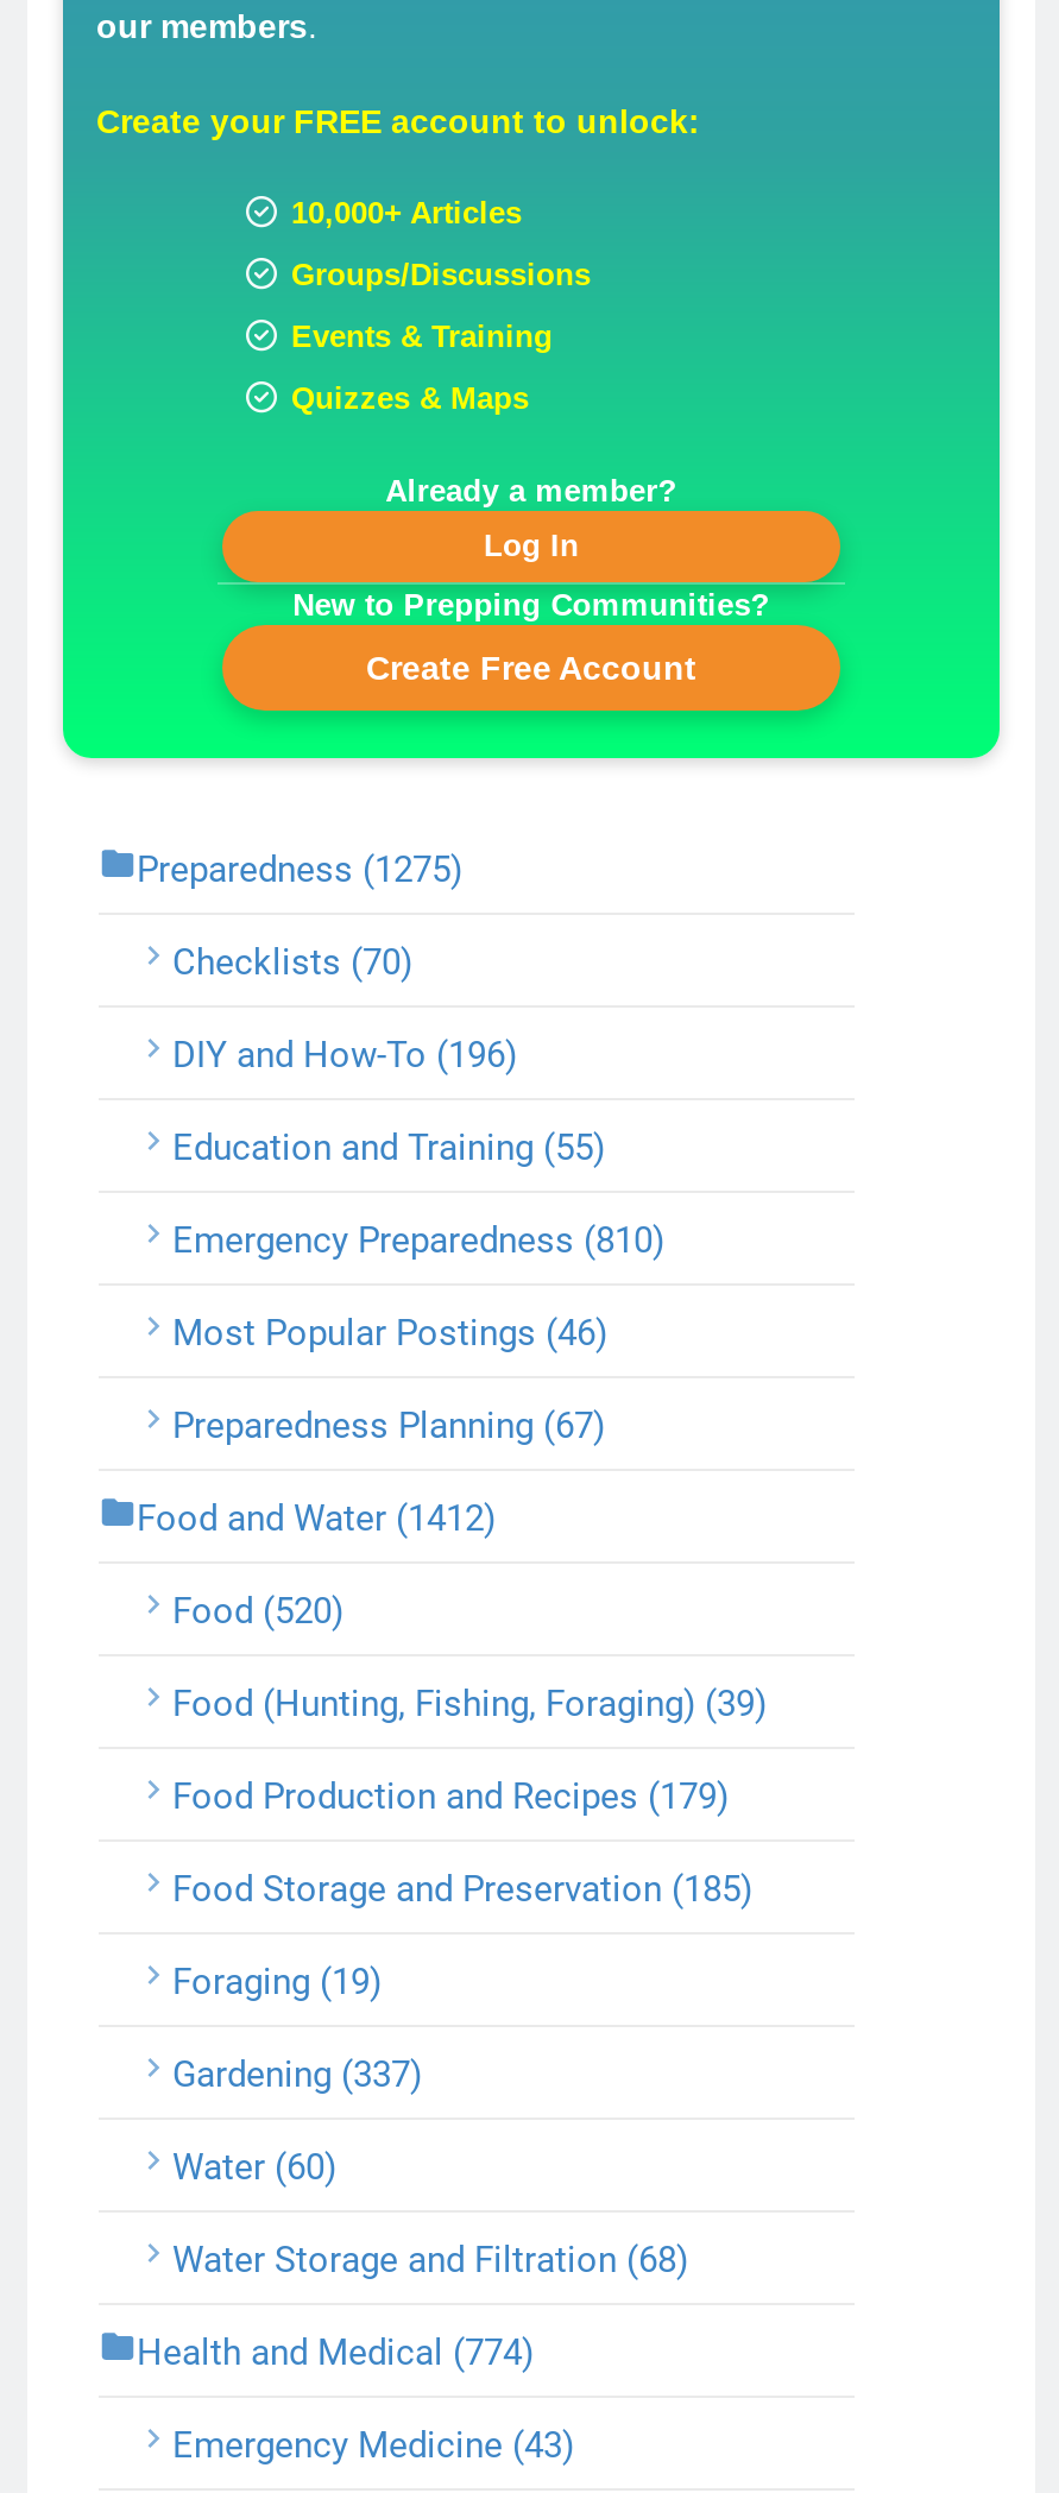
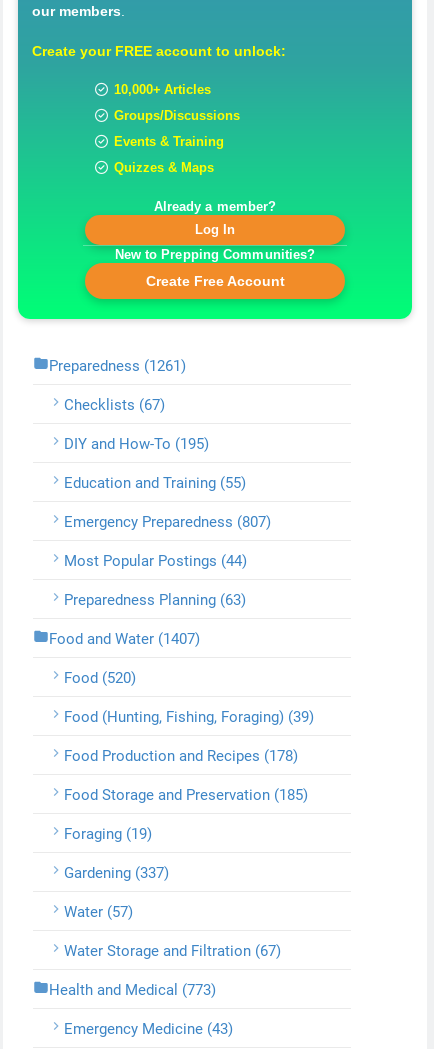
- Preparedness (1275)
+ Preparedness (1261)

- Checklists (70)
+ Checklists (67)

- DIY and How-To (196)
+ DIY and How-To (195)

- Emergency Preparedness (810)
+ Emergency Preparedness (807)

- Most Popular Postings (46)
+ Most Popular Postings (44)

- Preparedness Planning (67)
+ Preparedness Planning (63)

- Food and Water (1412)
+ Food and Water (1407)

- Food Production and Recipes (179)
+ Food Production and Recipes (178)

- Water (60)
+ Water (57)

- Water Storage and Filtration (68)
+ Water Storage and Filtration (67)

- Health and Medical (774)
+ Health and Medical (773)
